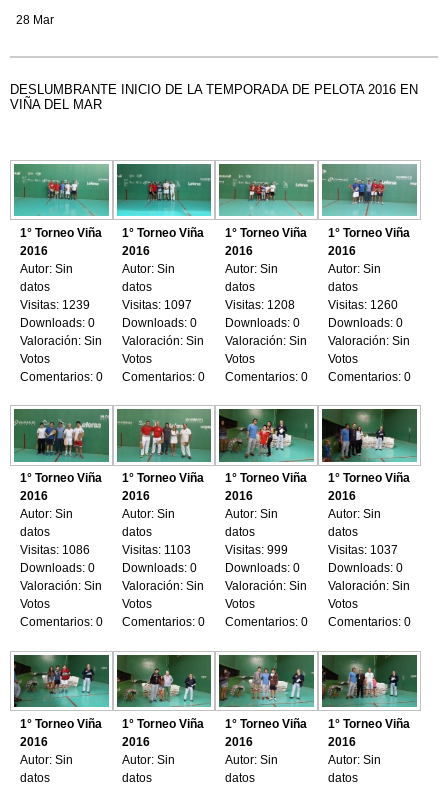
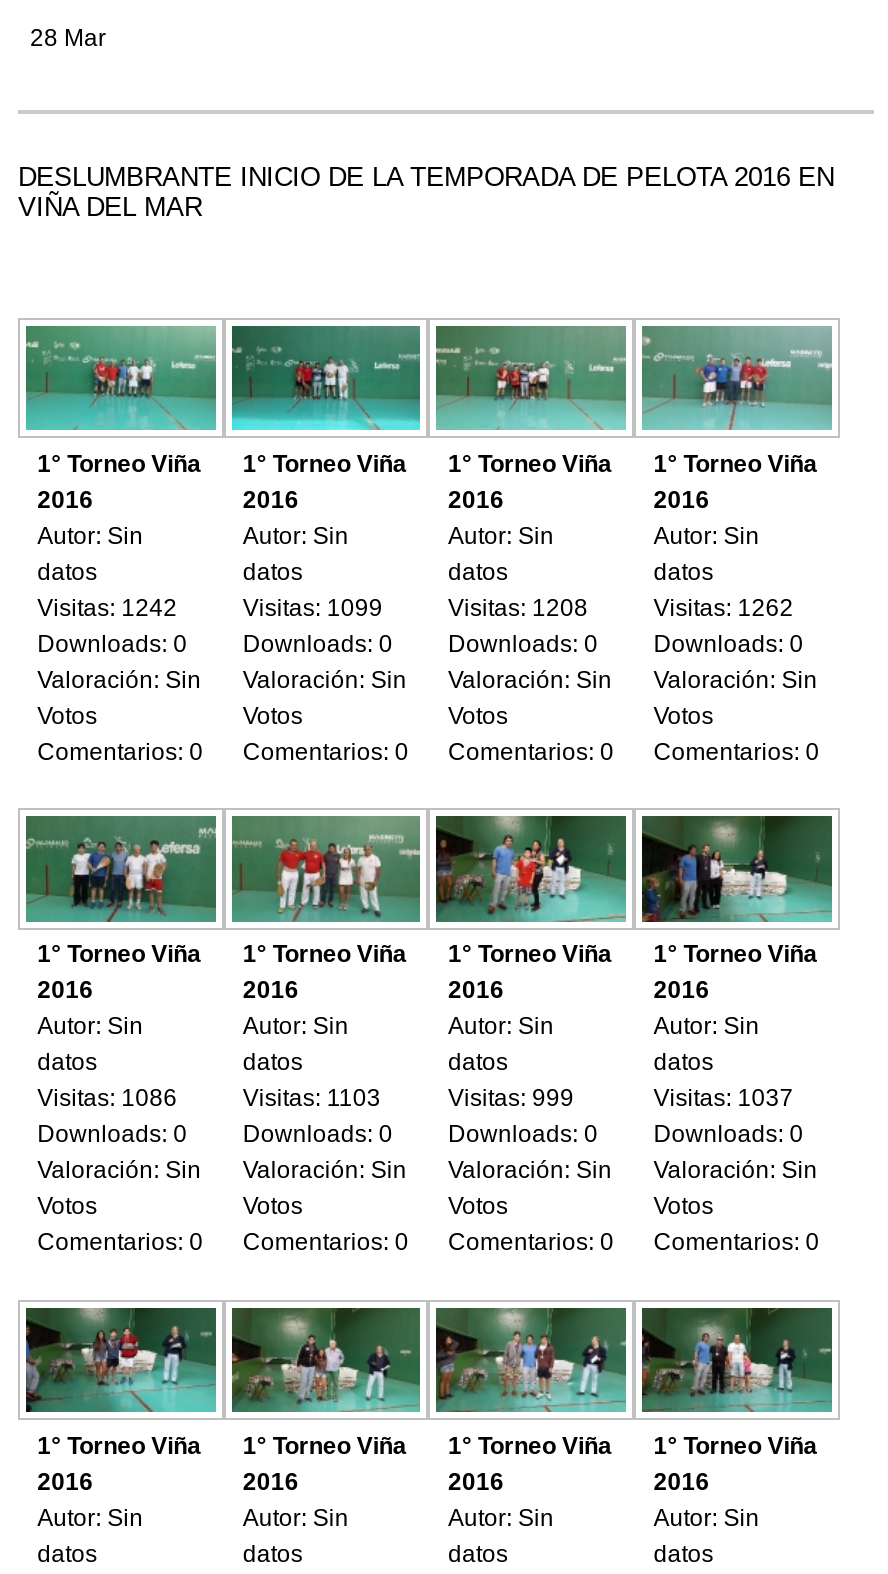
- Visitas: 1239
+ Visitas: 1242

- Visitas: 1097
+ Visitas: 1099

- Visitas: 1260
+ Visitas: 1262
